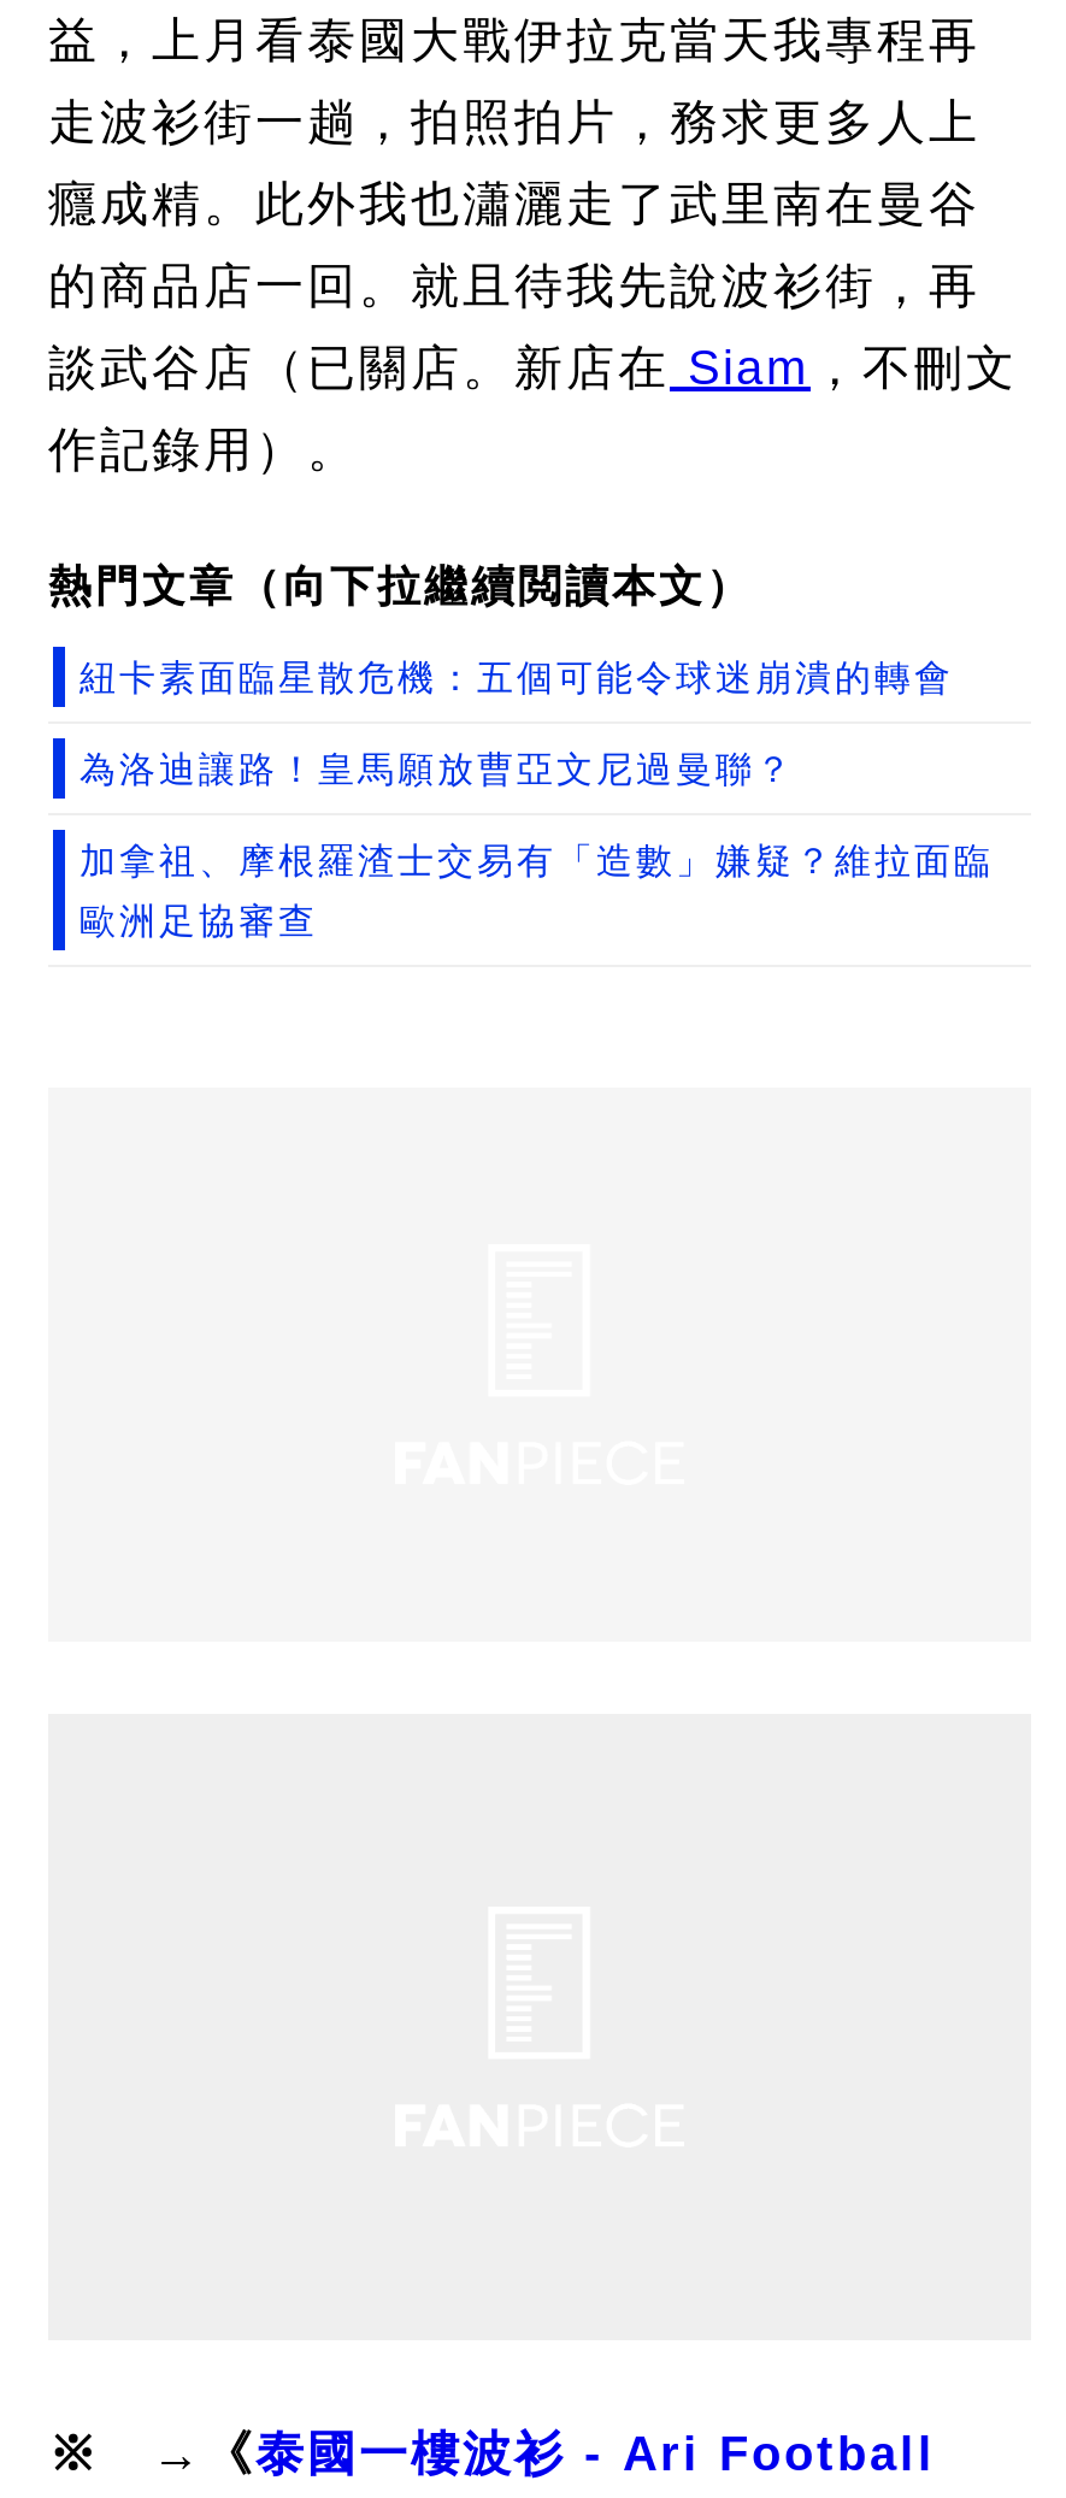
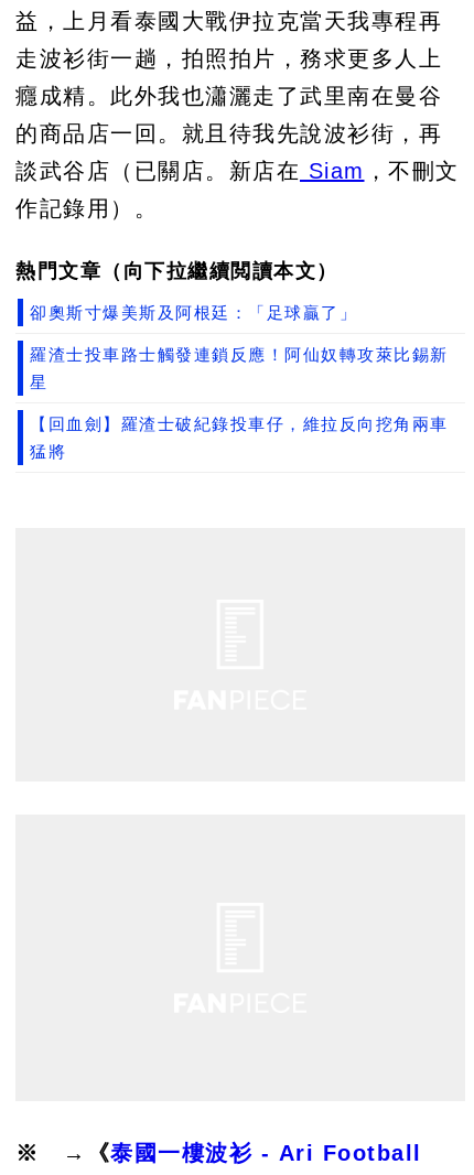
- 紐卡素面臨星散危機：五個可能令球迷崩潰的轉會
- 為洛迪讓路！皇馬願放曹亞文尼過曼聯？
- 加拿祖、摩根羅渣士交易有「造數」嫌疑？維拉面臨
- 歐洲足協審查
+ 卻奧斯寸爆美斯及阿根廷：「足球贏了」
+ 羅渣士投車路士觸發連鎖反應！阿仙奴轉攻萊比錫新
+ 星
+ 【回血劍】羅渣士破紀錄投車仔，維拉反向挖角兩車
+ 猛將
